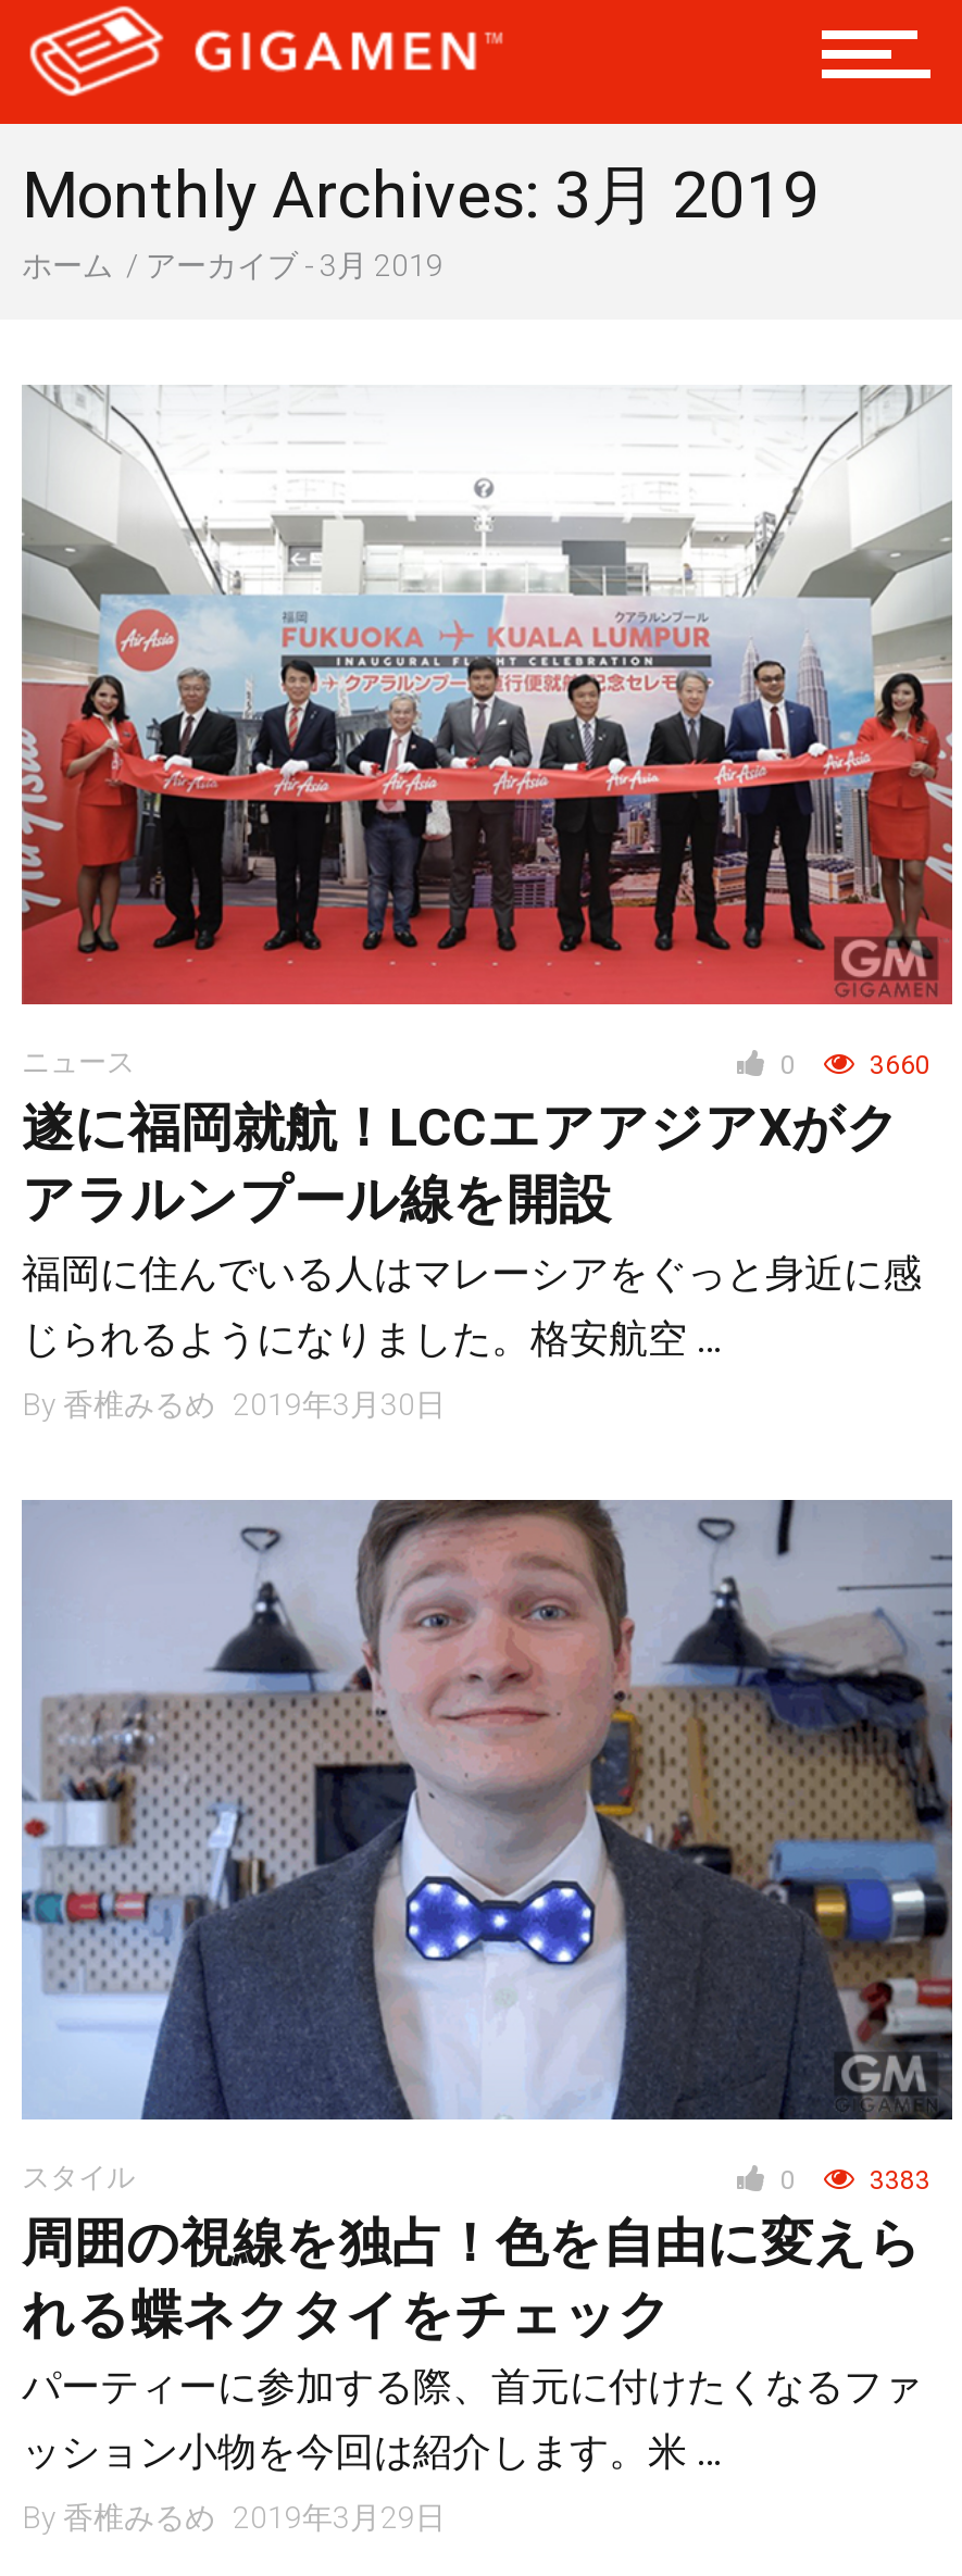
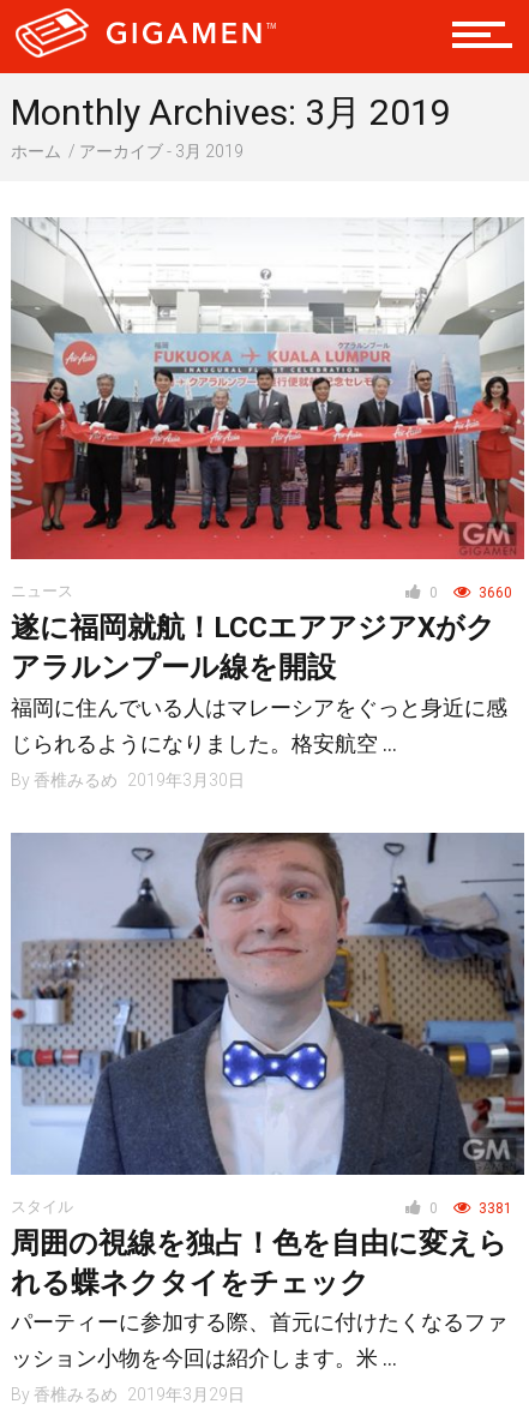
- 3383
+ 3381
